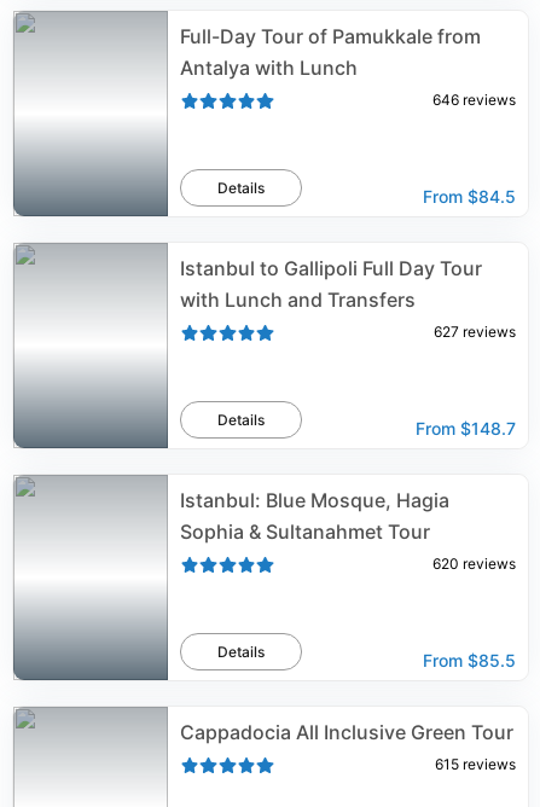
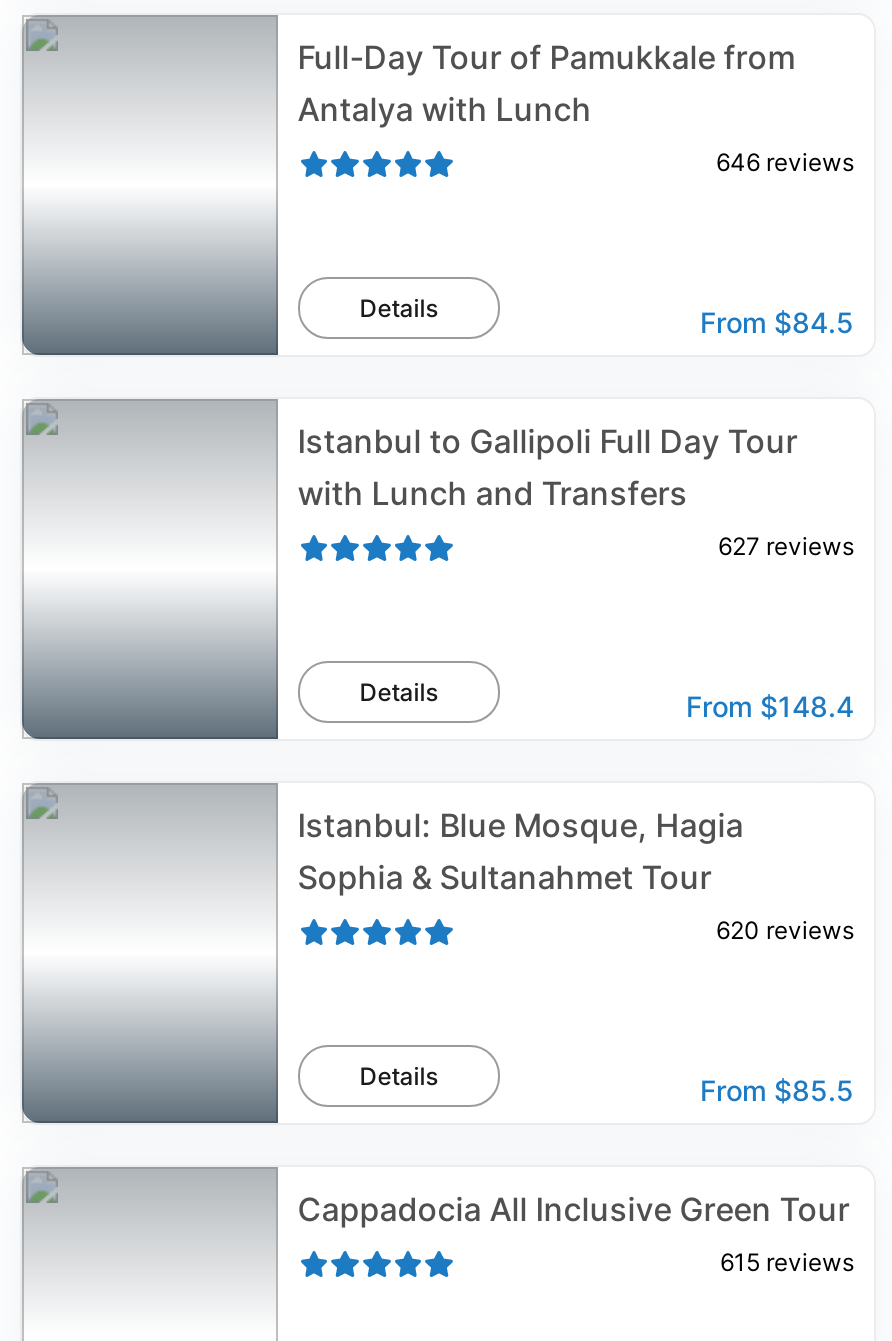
- From $148.7
+ From $148.4
